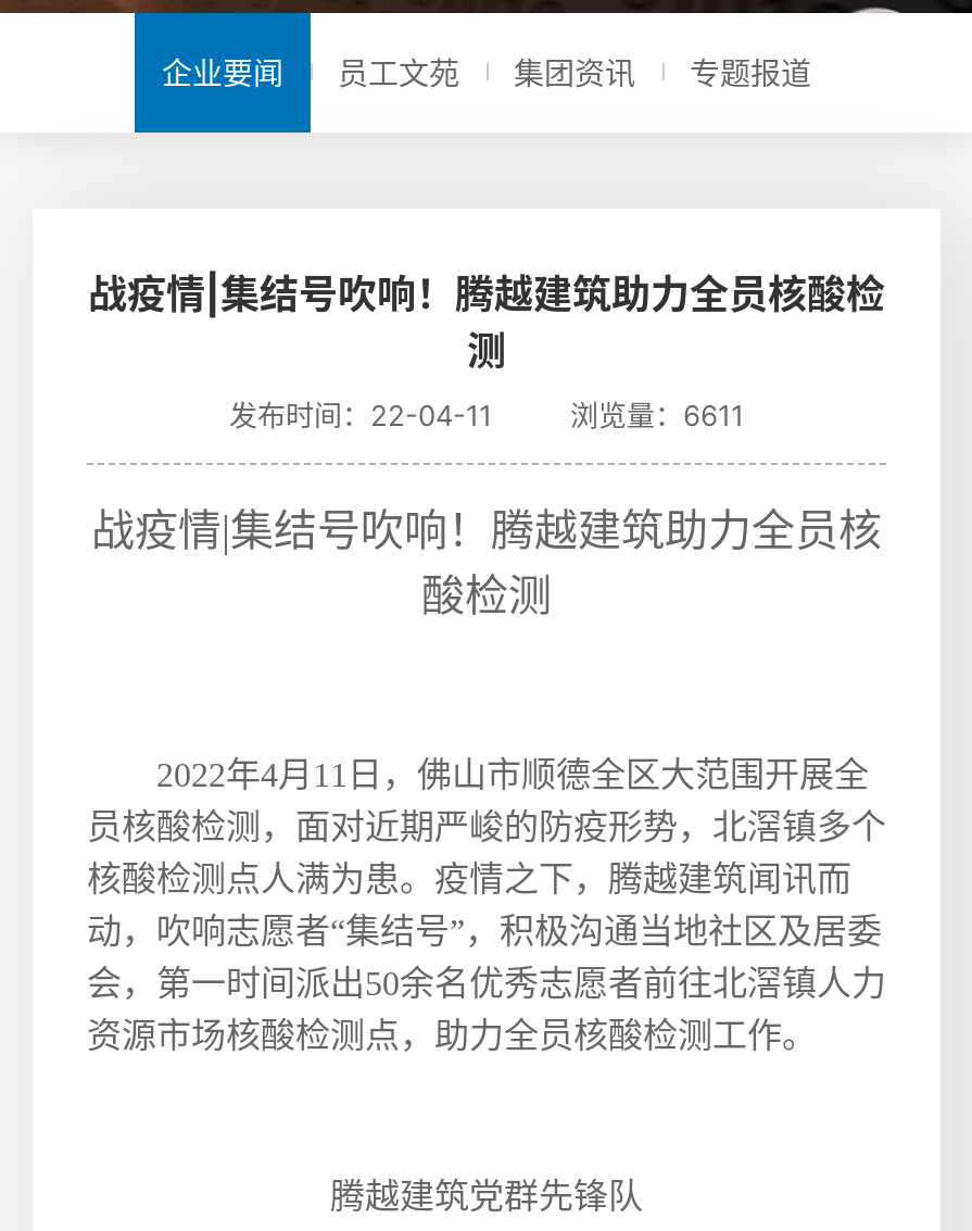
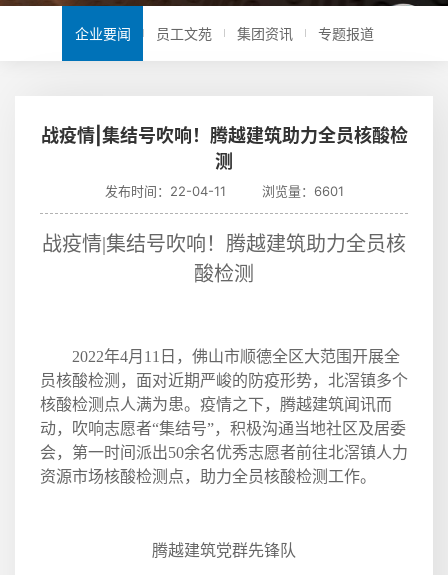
- 发布时间：22-04-11 浏览量：6611
+ 发布时间：22-04-11 浏览量：6601
